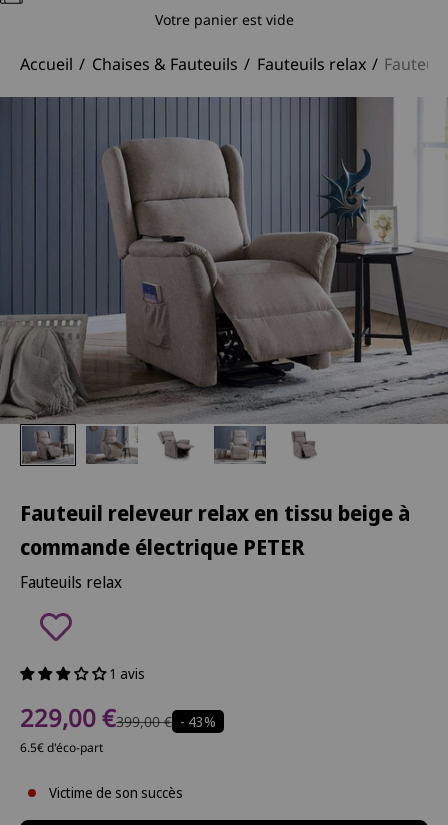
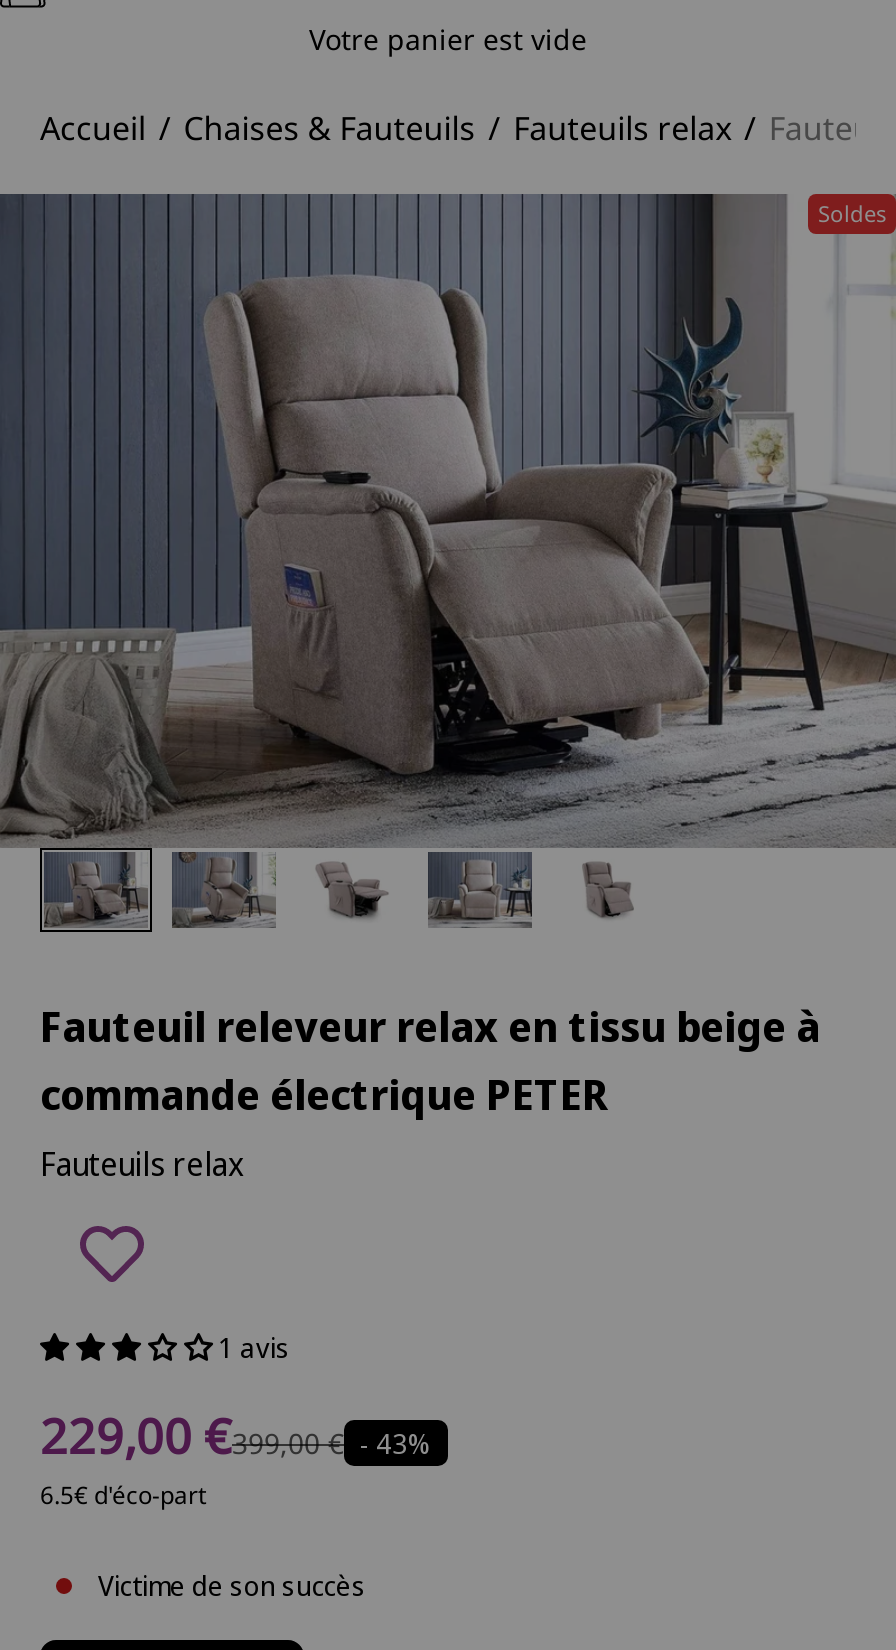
+ Soldes
